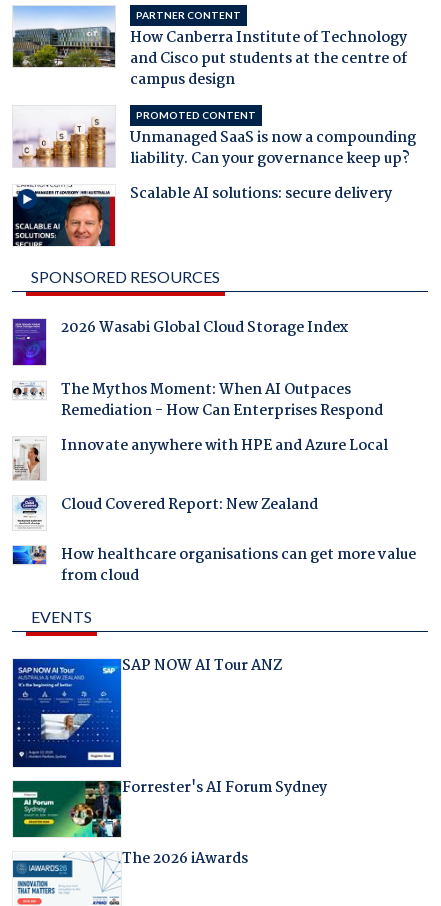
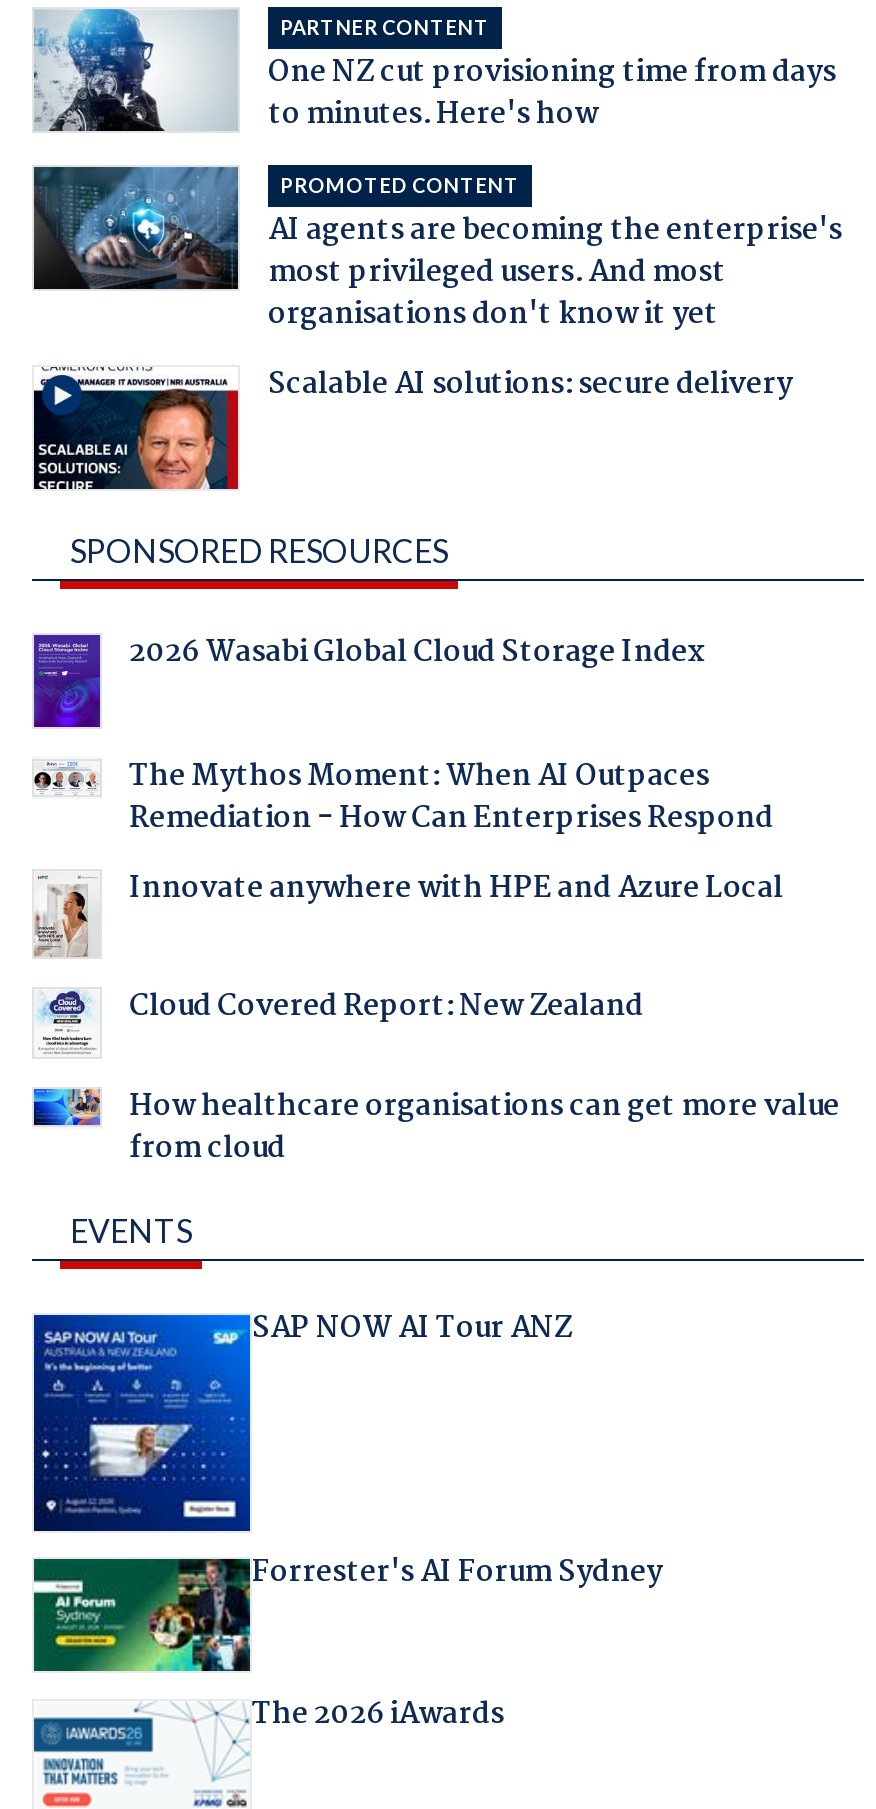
- [image]
- How Canberra Institute of Technology
- and Cisco put students at the centre of
- campus design
+ [image]
+ One NZ cut provisioning time from days
+ to minutes. Here's how

- [image]
- Unmanaged SaaS is now a compounding
- liability. Can your governance keep up?
+ [image]
+ AI agents are becoming the enterprise's
+ most privileged users. And most
+ organisations don't know it yet

moved up: PROMOTED CONTENT
